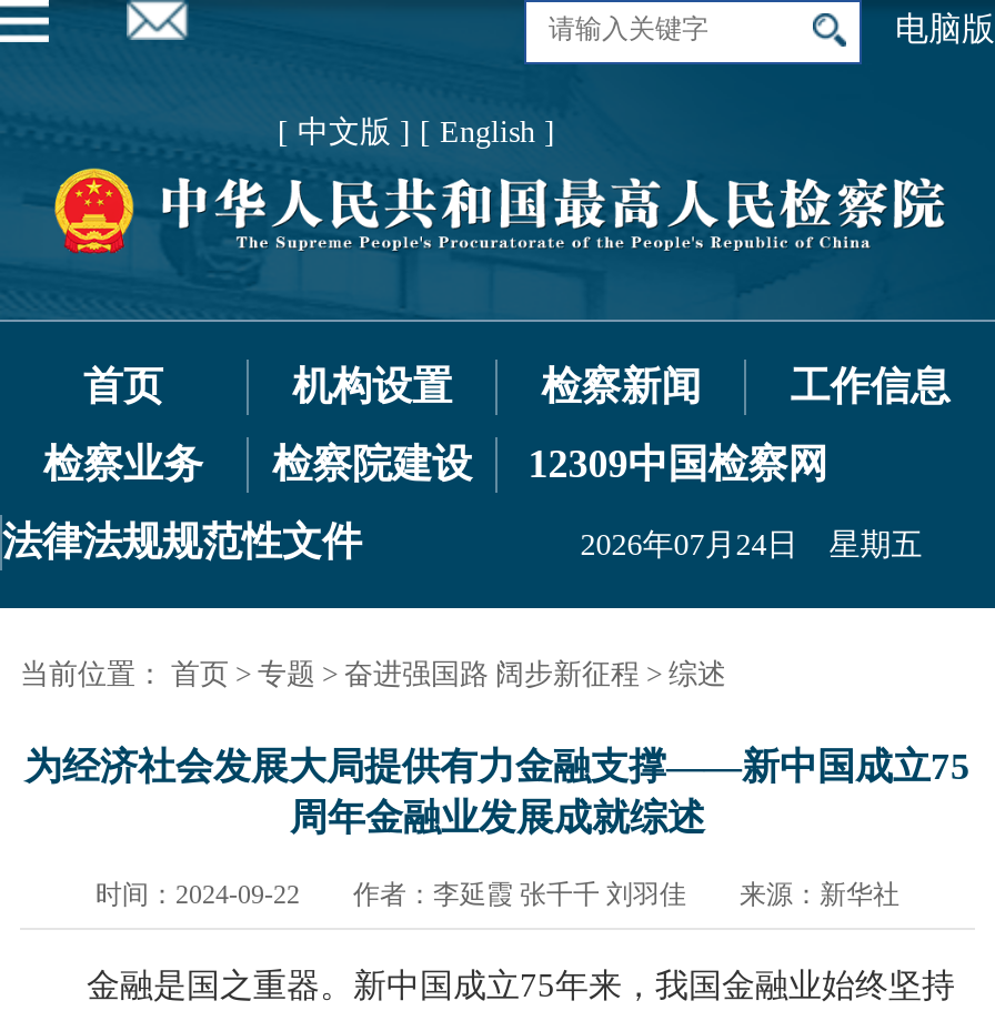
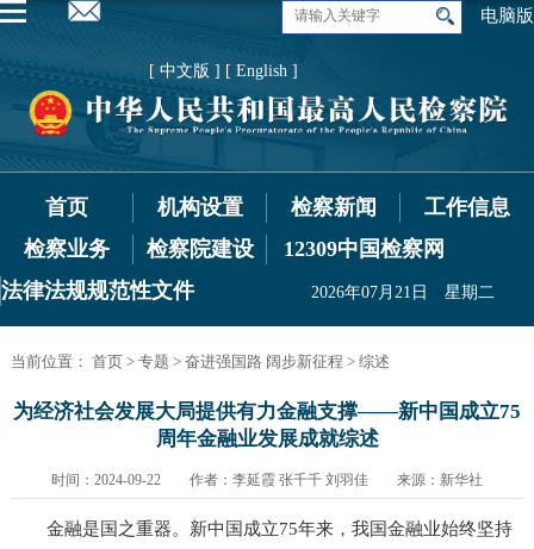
- 2026年07月24日 星期五
+ 2026年07月21日 星期二
